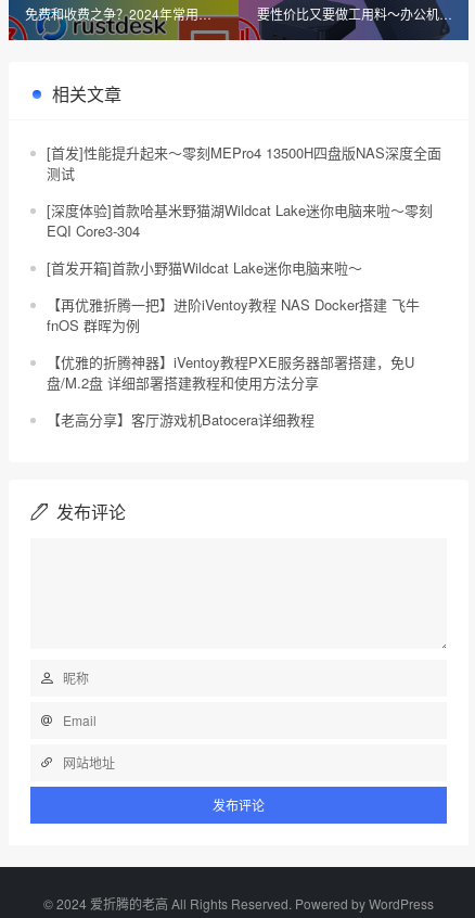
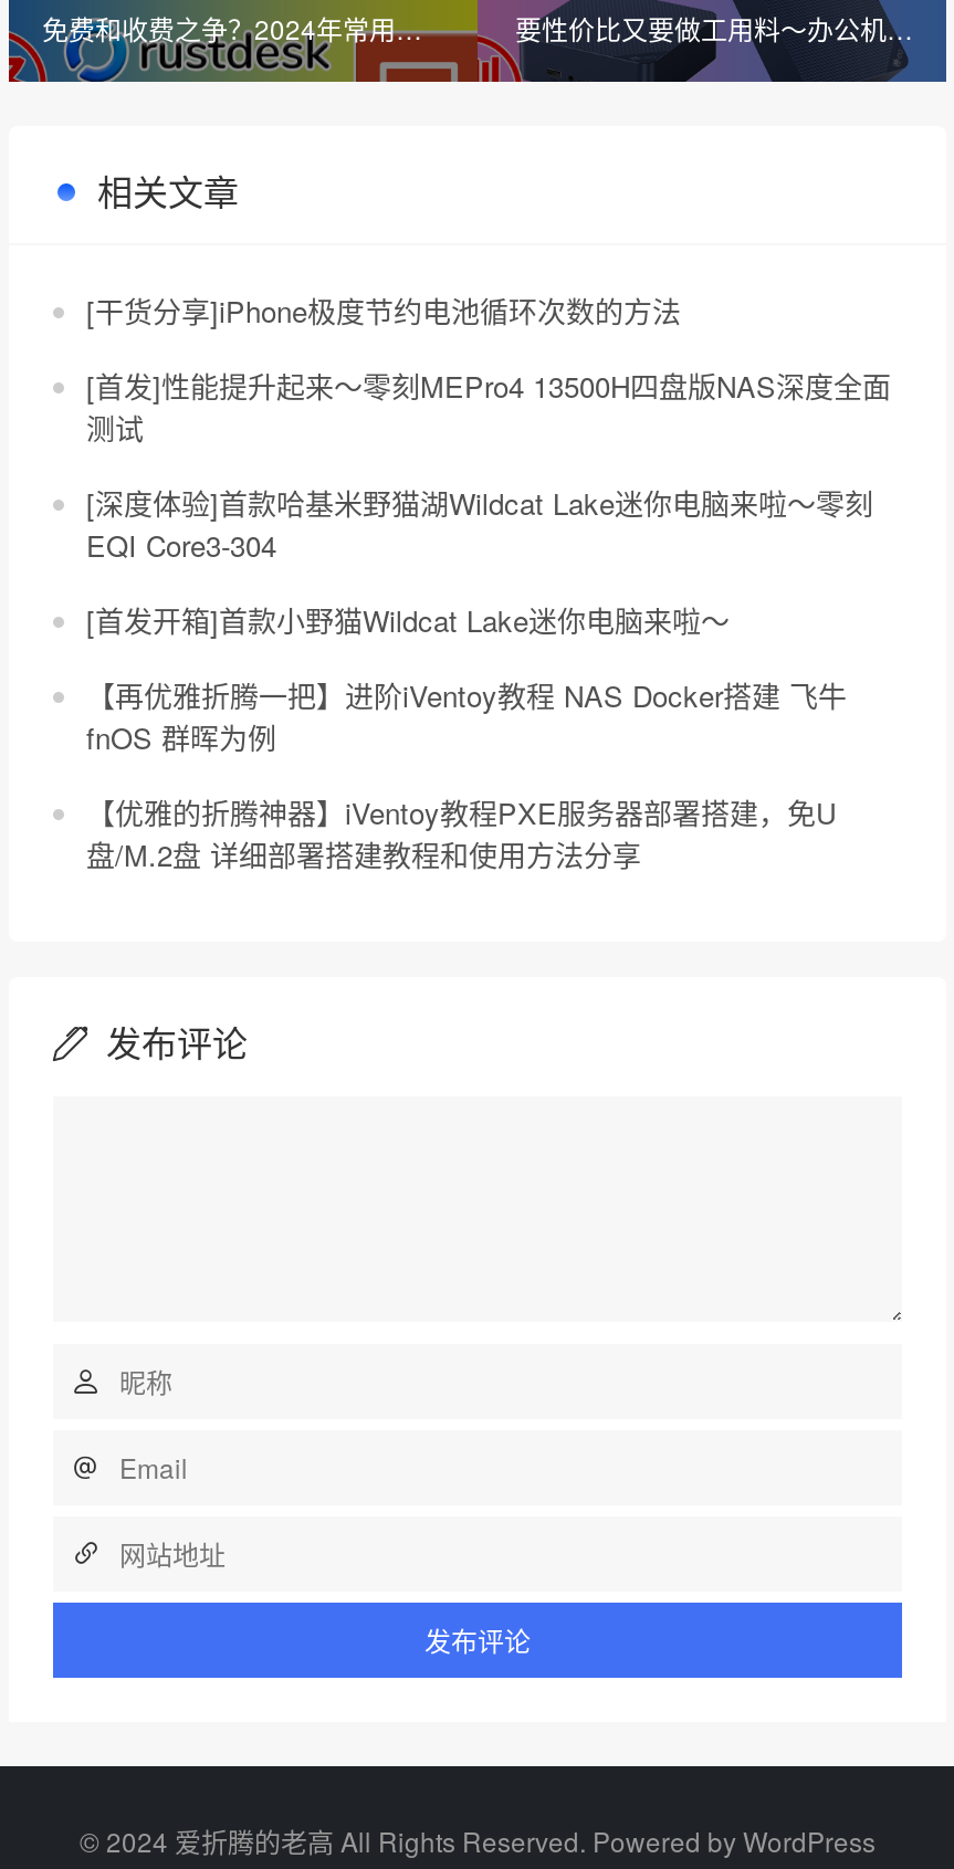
+ [干货分享]iPhone极度节约电池循环次数的方法

moved down: [首发]性能提升起来～零刻MEPro4 13500H四盘版NAS深度全面 | 测试 | [深度体验]首款哈基米野猫湖Wildcat Lake迷你电脑来啦～零刻 | ... | 【优雅的折腾神器】iVentoy教程PXE服务器部署搭建，免U | 盘/M.2盘 详细部署搭建教程和使用方法分享

- 【老高分享】客厅游戏机Batocera详细教程
